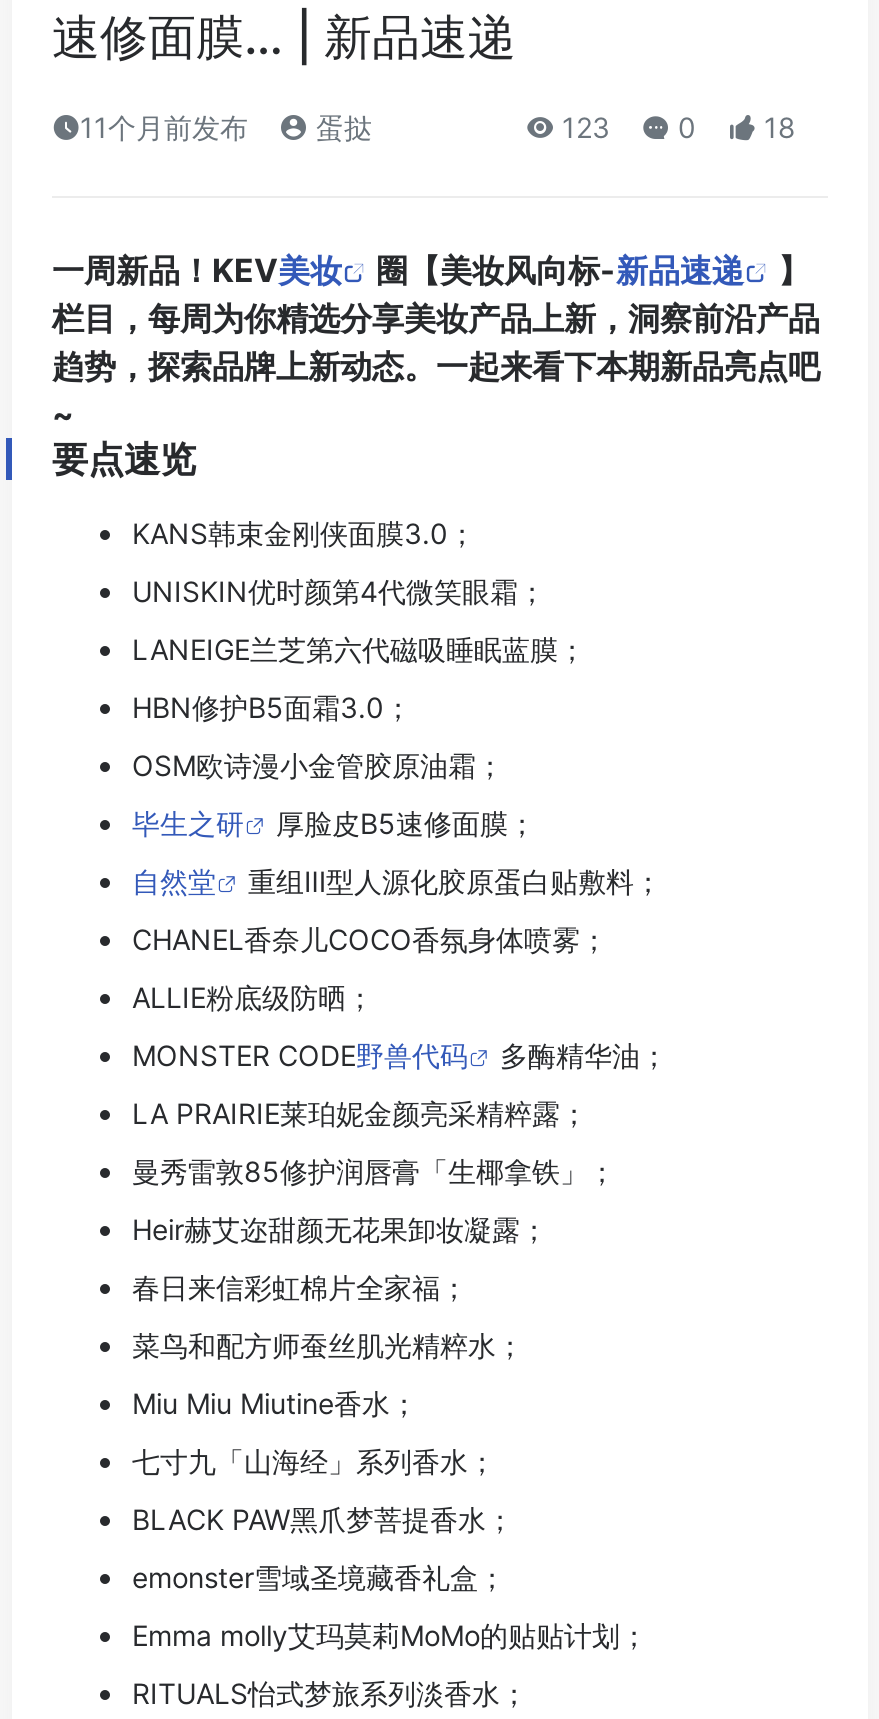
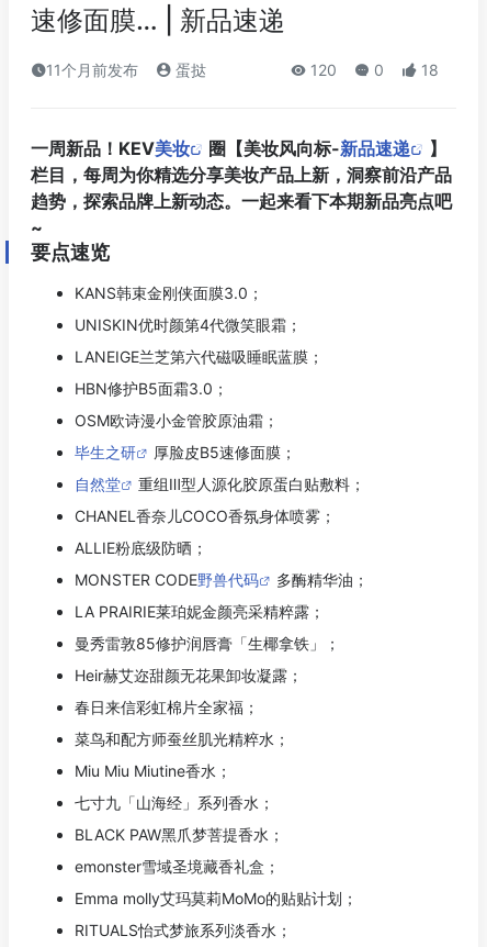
- 123 0 18
+ 120 0 18
